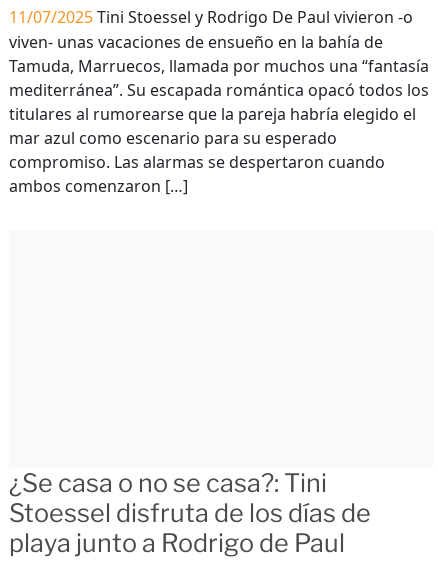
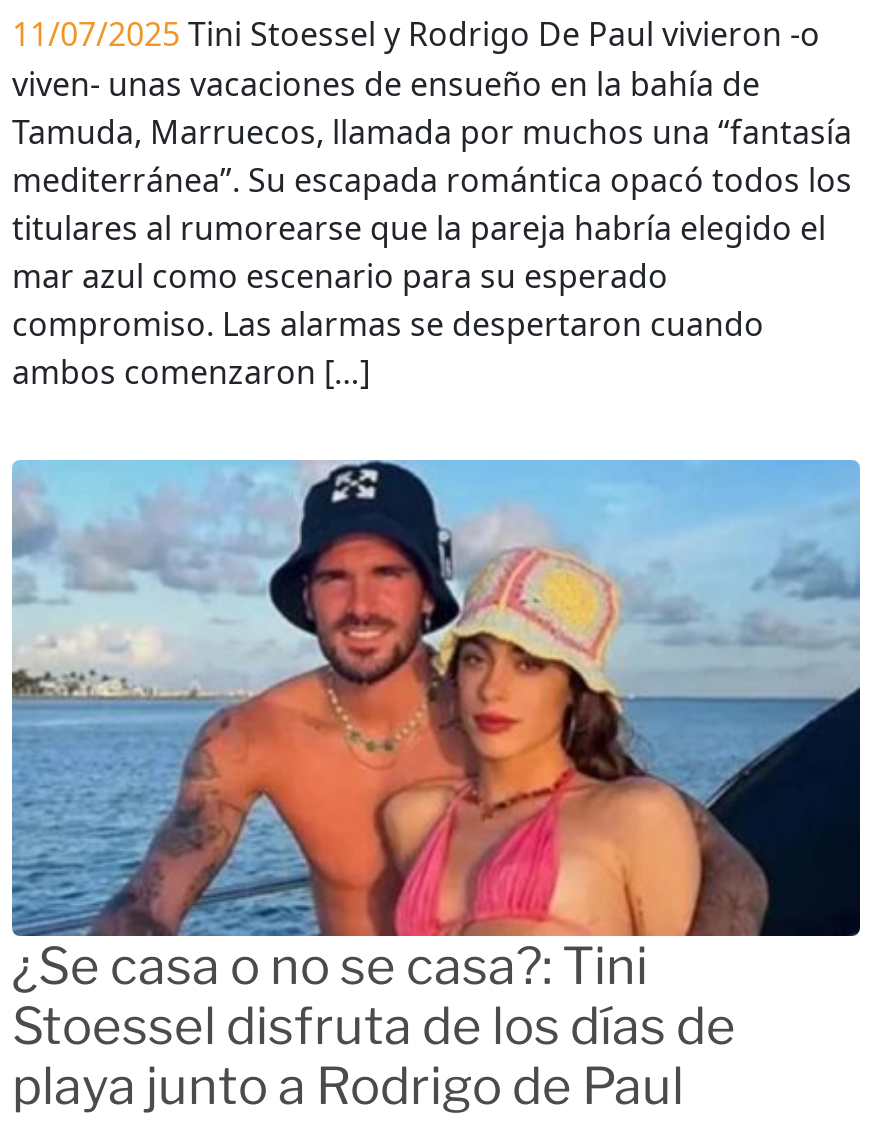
+ [image]
